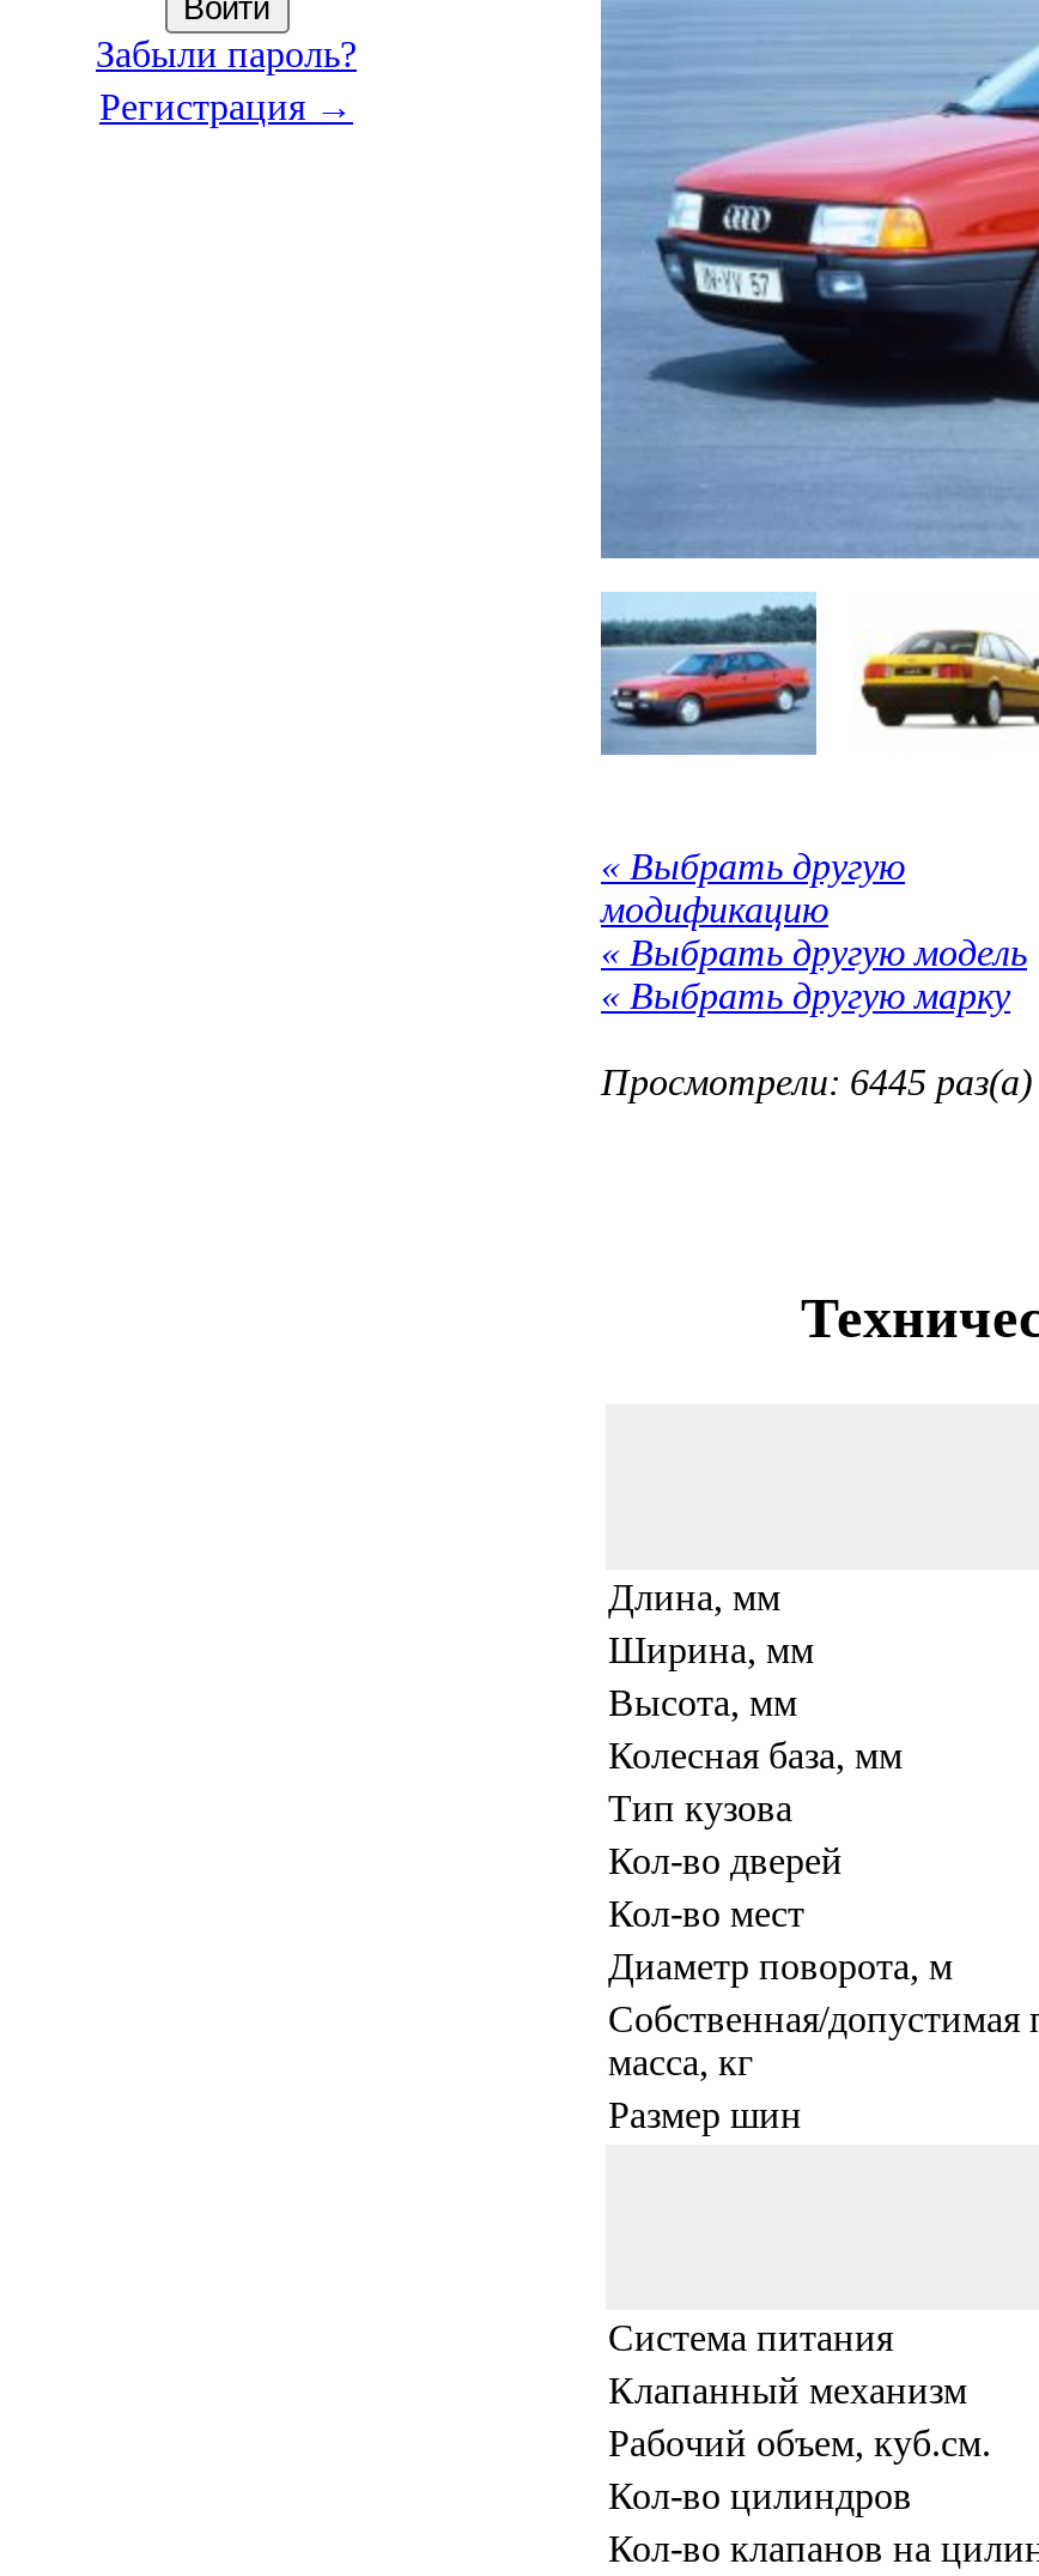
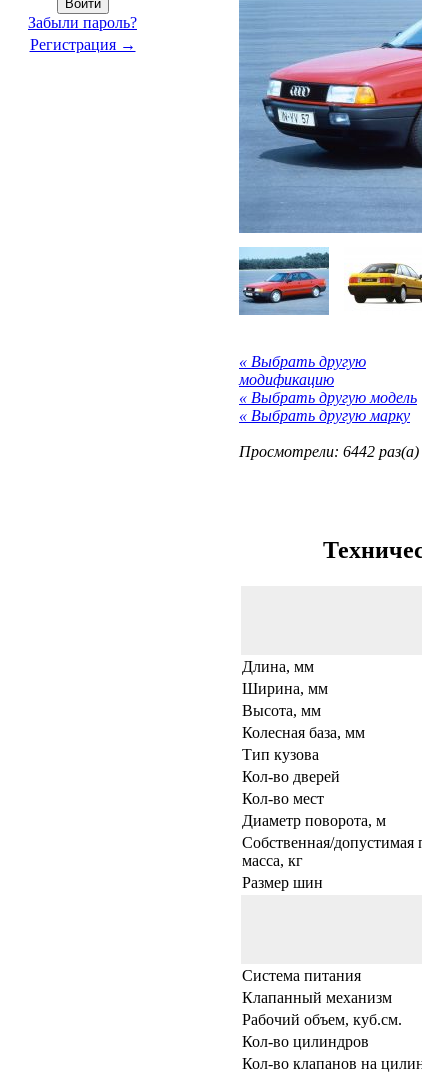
- Просмотрели: 6445 раз(а)
+ Просмотрели: 6442 раз(а)
